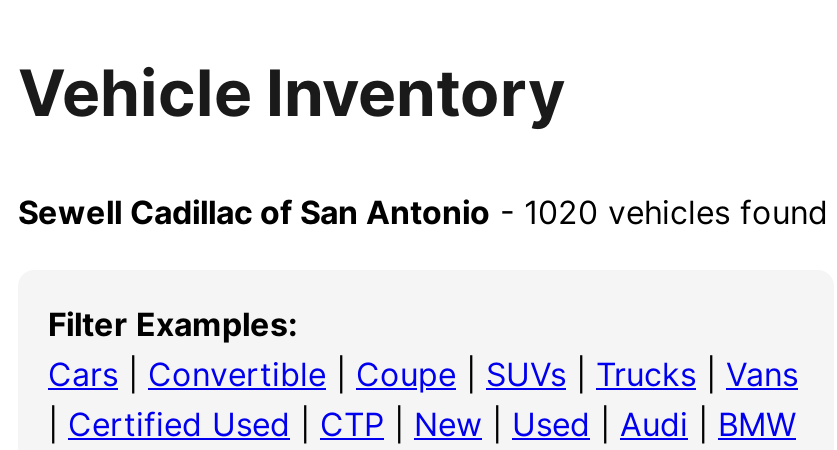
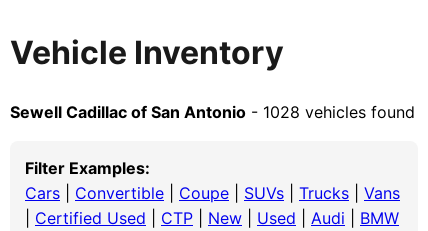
- Sewell Cadillac of San Antonio - 1020 vehicles found
+ Sewell Cadillac of San Antonio - 1028 vehicles found
